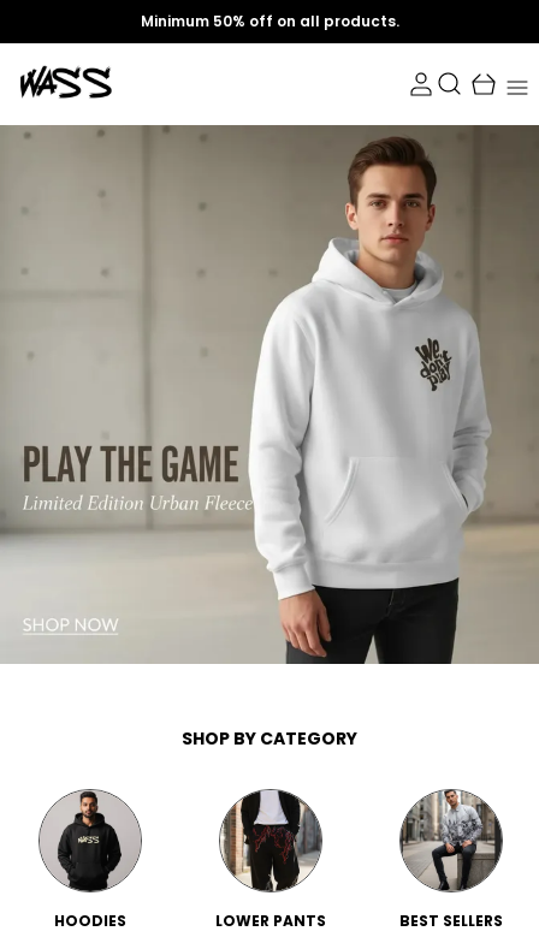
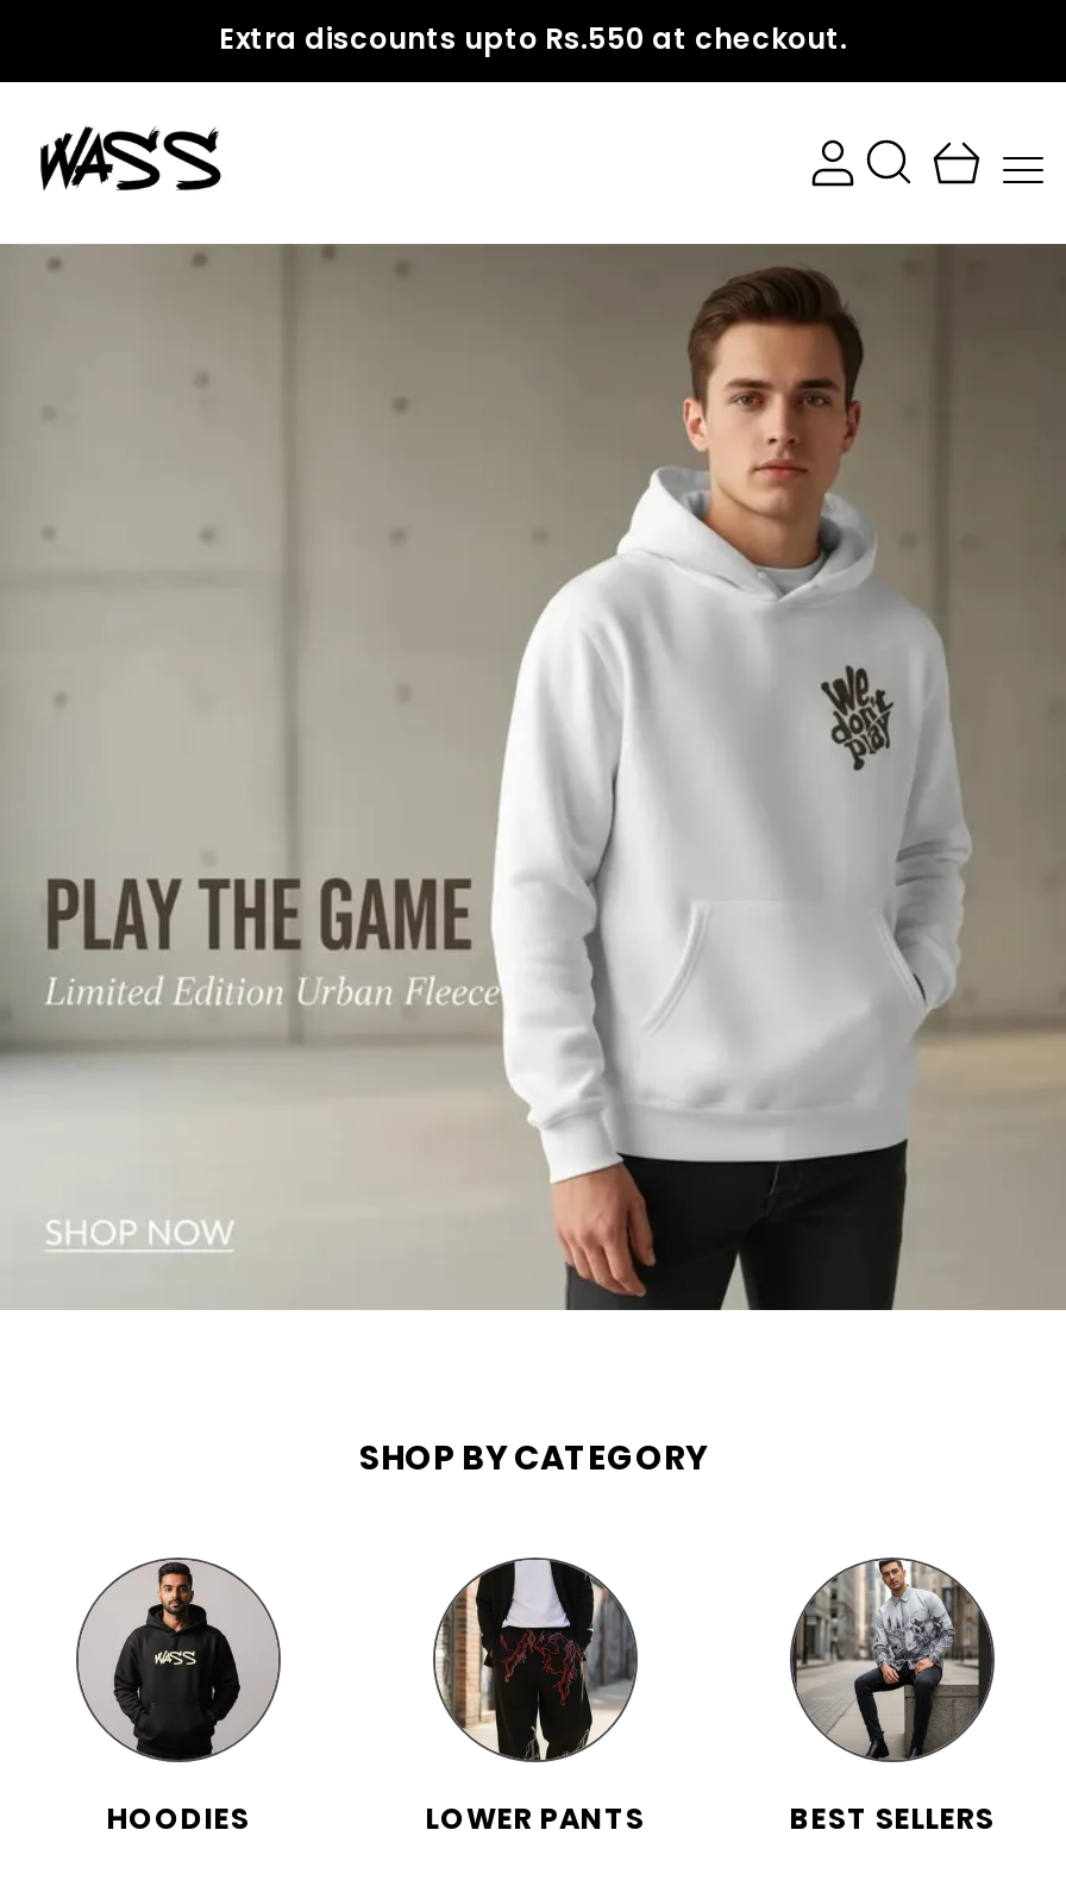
- Minimum 50% off on all products.
+ Extra discounts upto Rs.550 at checkout.
